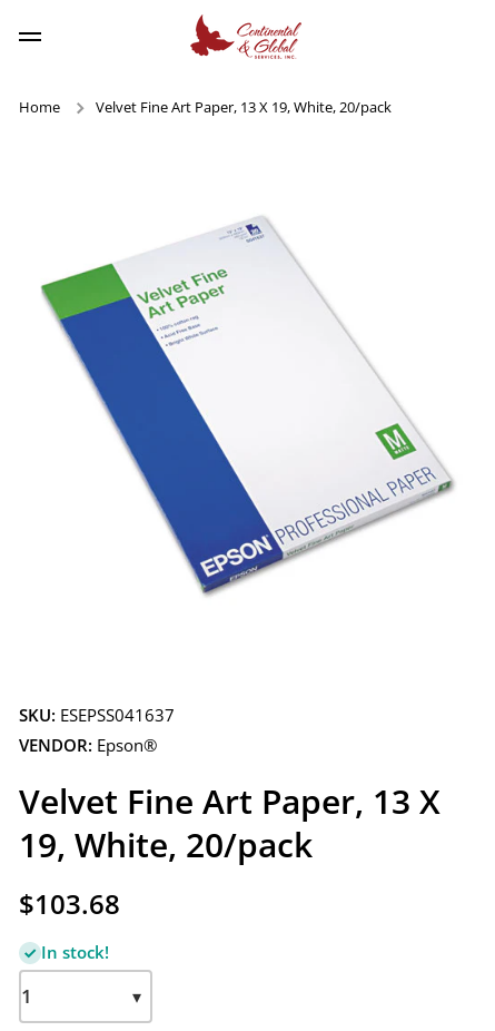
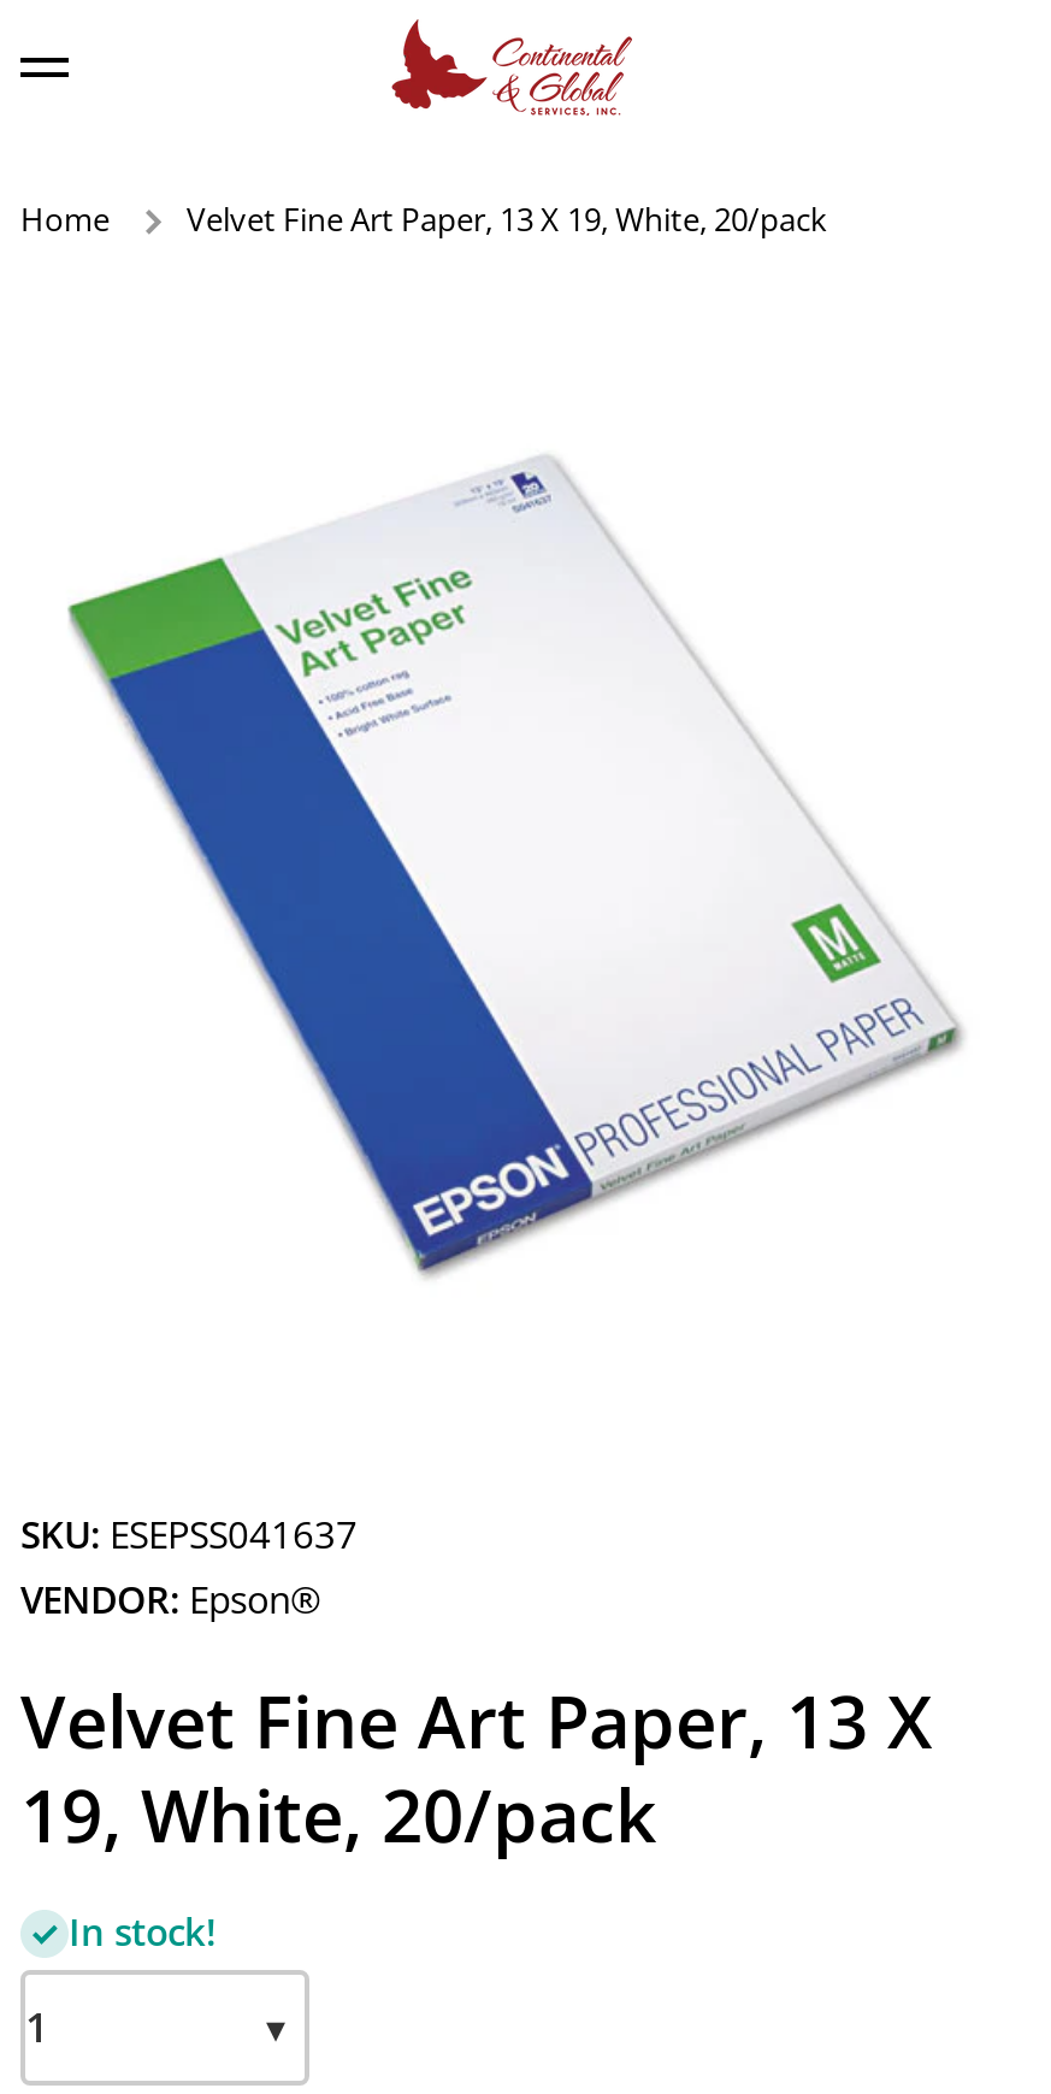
- $103.68
